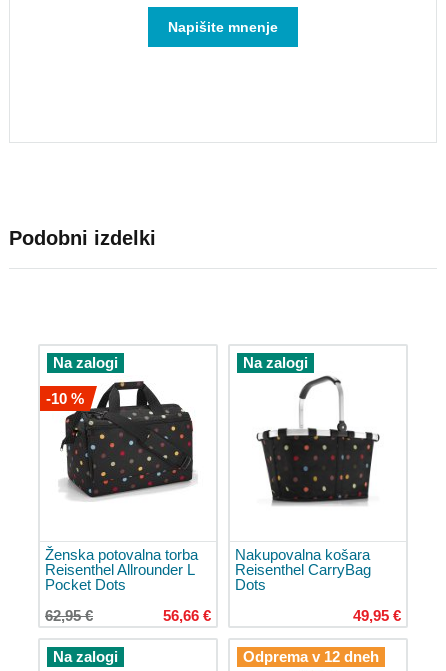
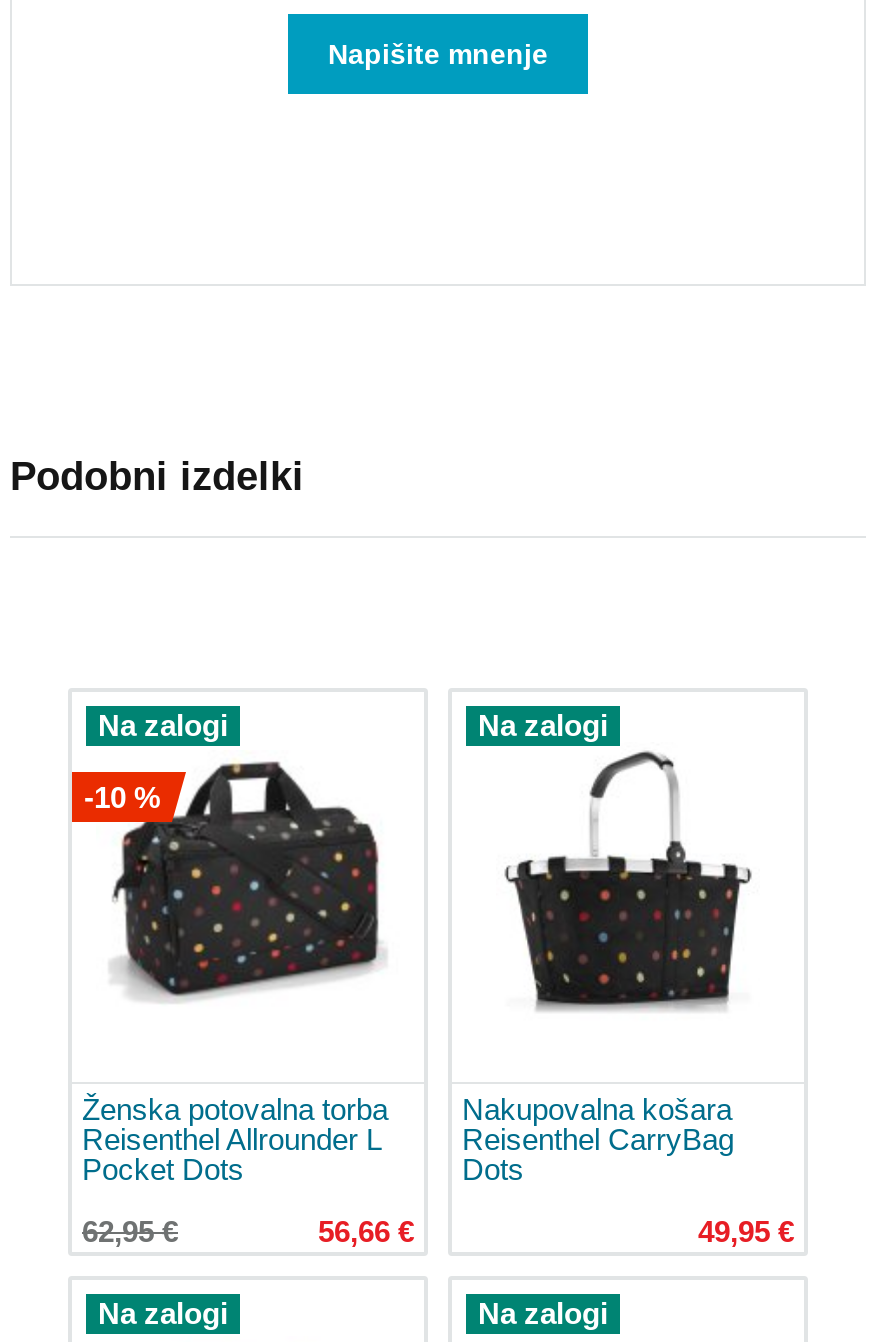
- Odprema v 12 dneh

+ Na zalogi
